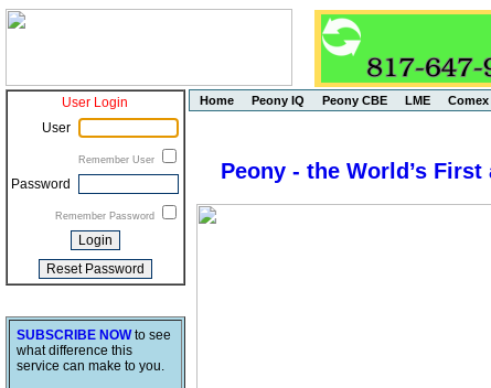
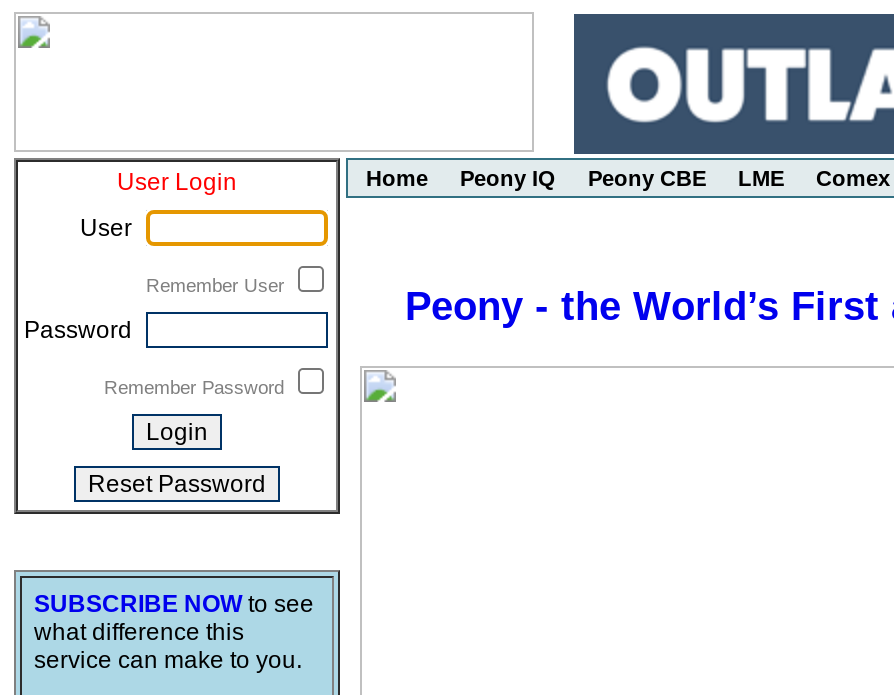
- [image]
+ [image]
